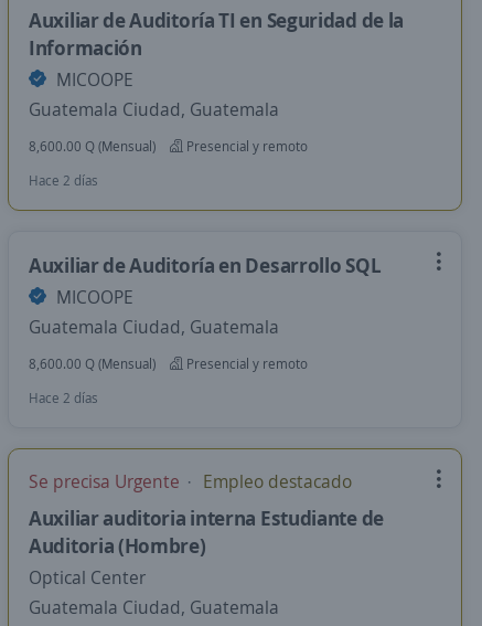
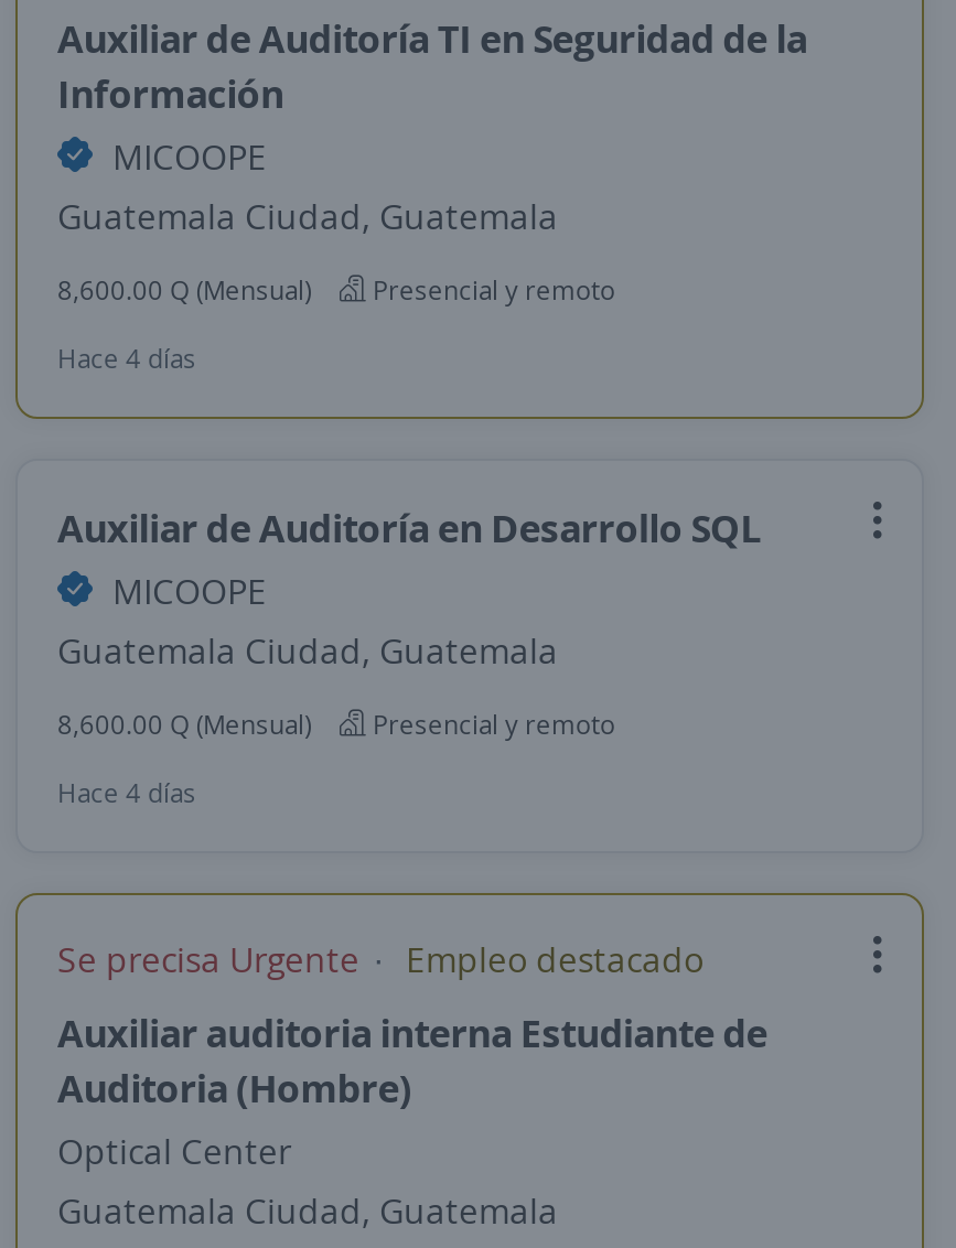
- Hace 2 días
+ Hace 4 días

- Hace 2 días
+ Hace 4 días
